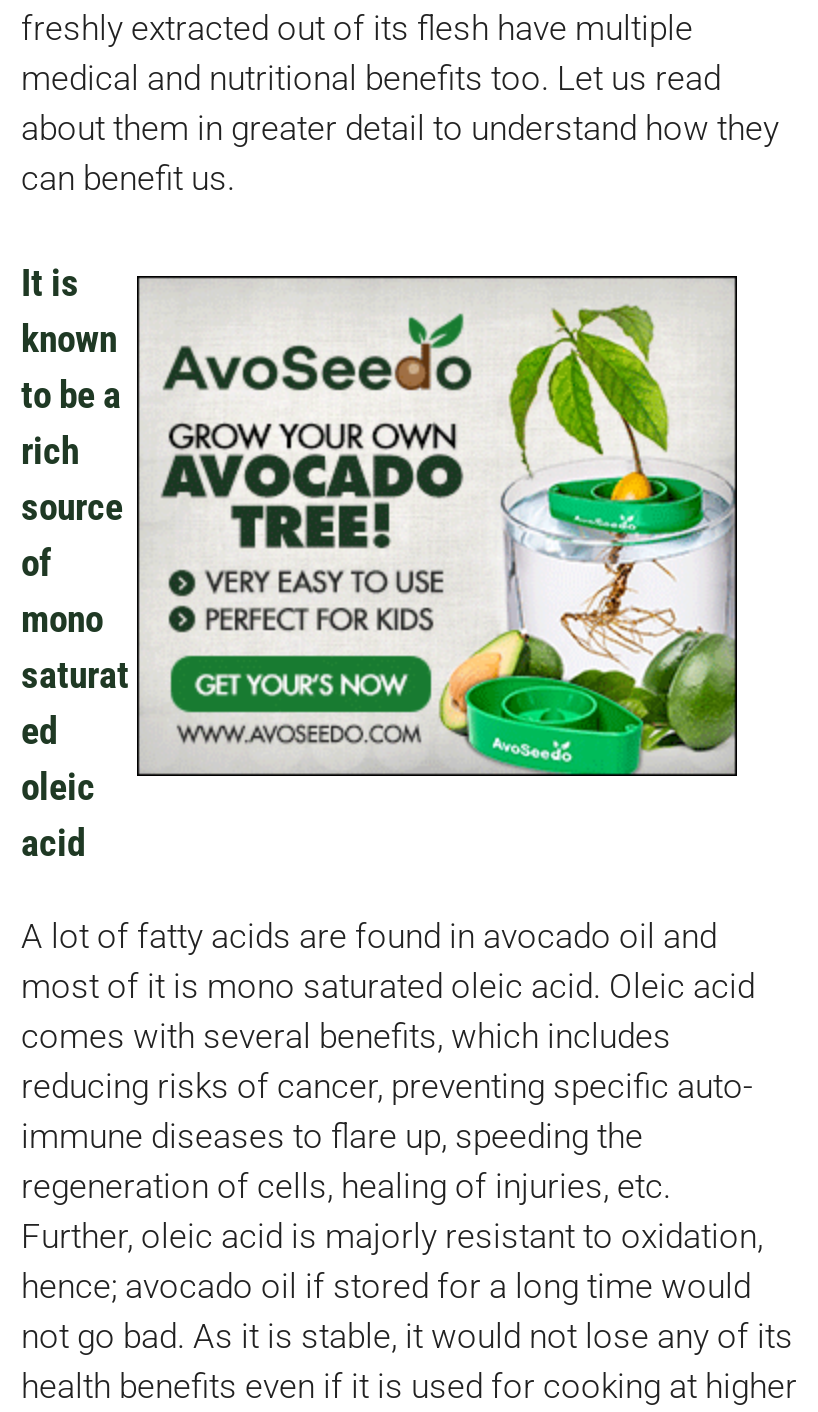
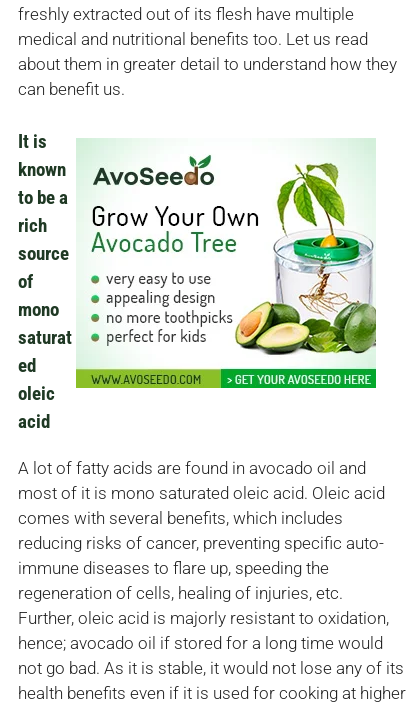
- [image]
+ [image]
